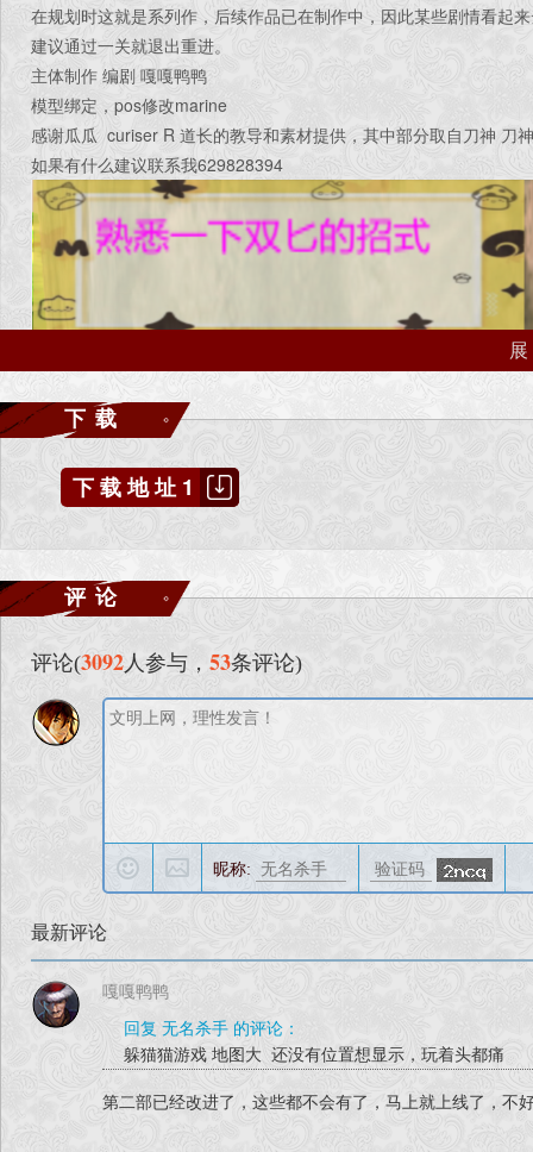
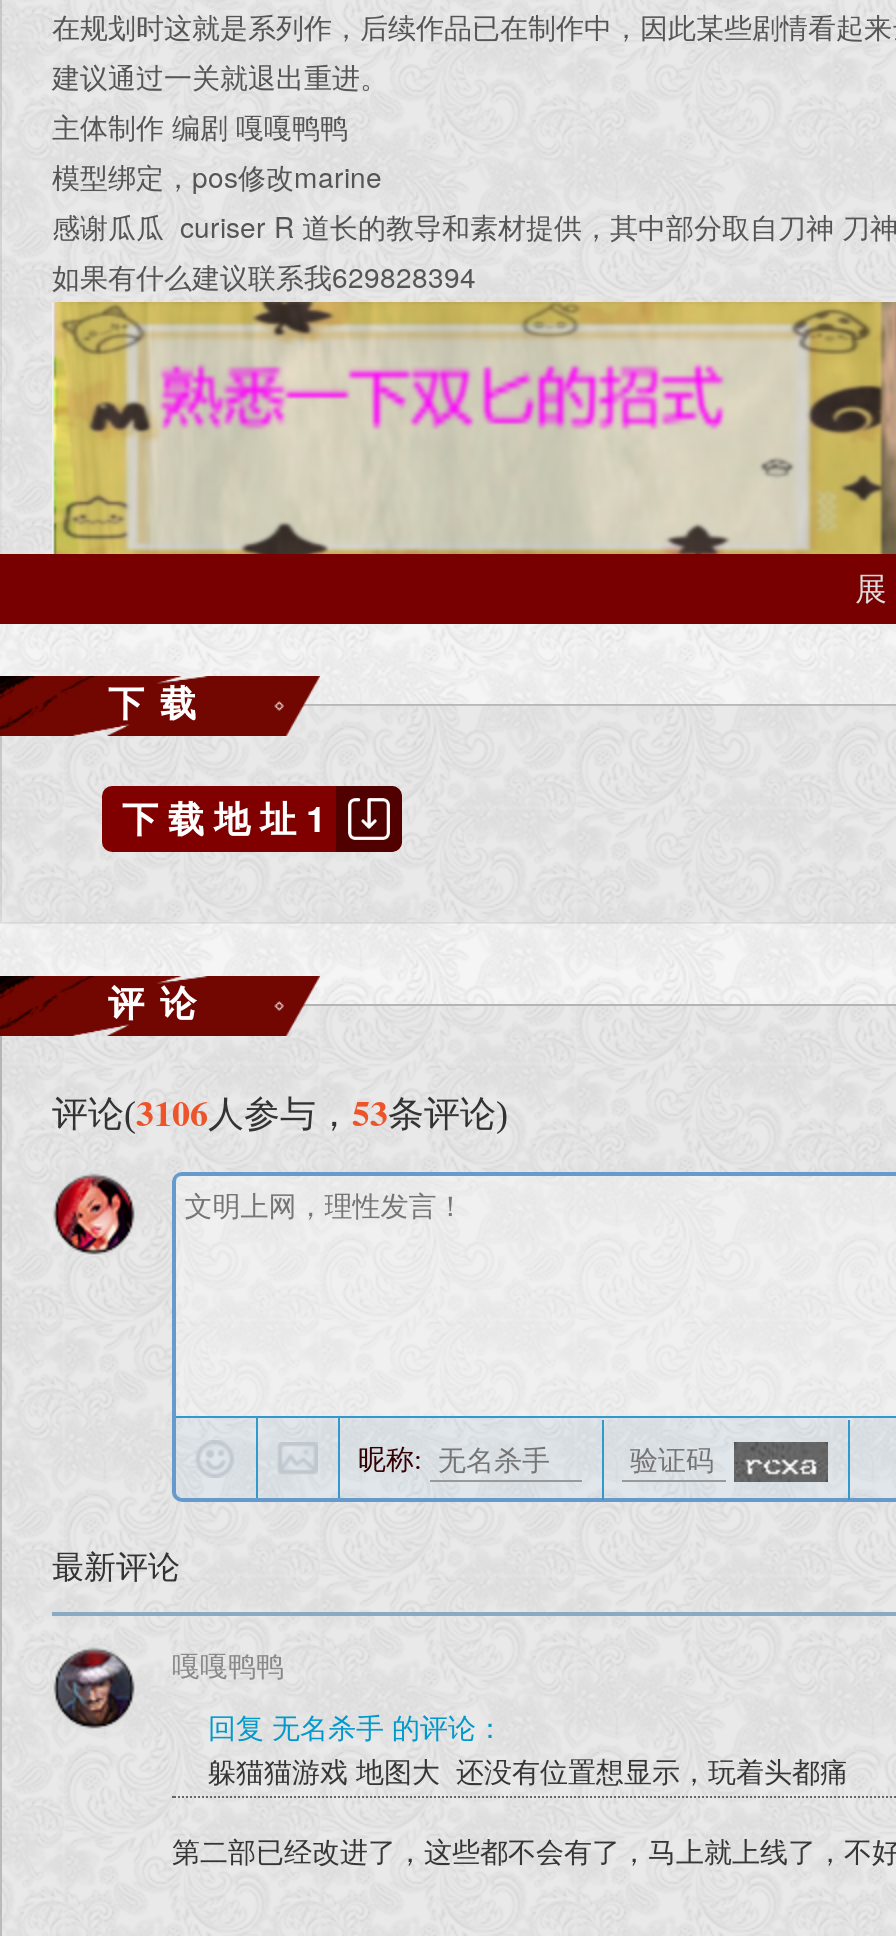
- 评论(3092人参与，53条评论)
+ 评论(3106人参与，53条评论)

- [image]
+ [image]
